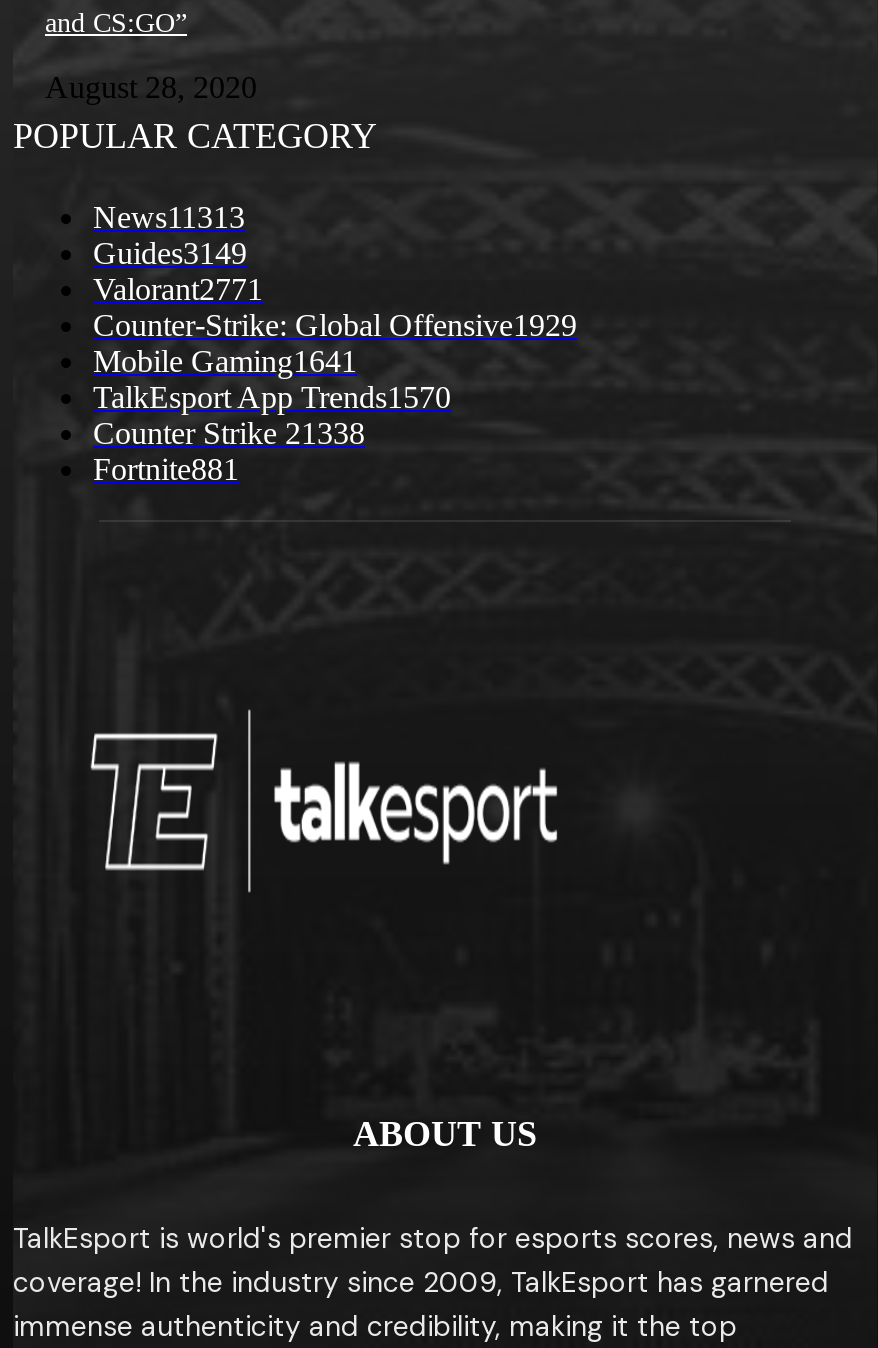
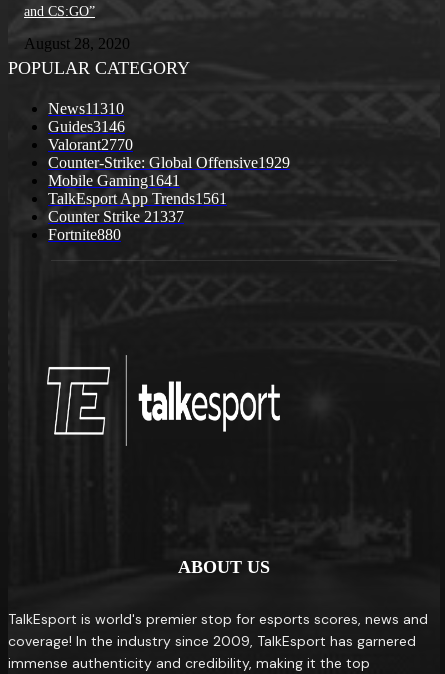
- News11313
+ News11310

- Guides3149
+ Guides3146

- Valorant2771
+ Valorant2770

- TalkEsport App Trends1570
+ TalkEsport App Trends1561

- Counter Strike 21338
+ Counter Strike 21337

- Fortnite881
+ Fortnite880
